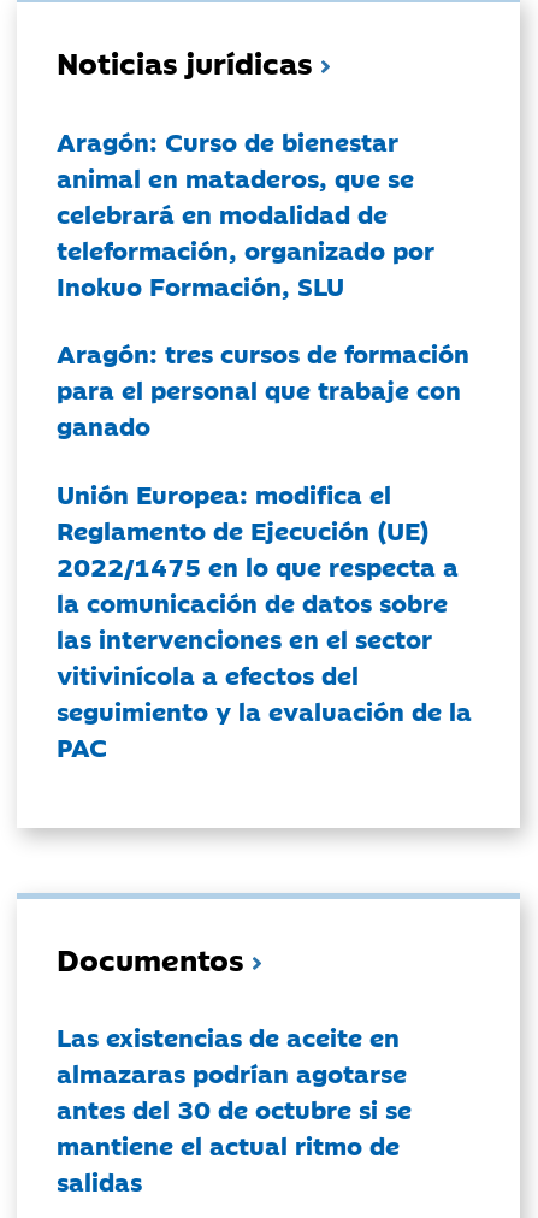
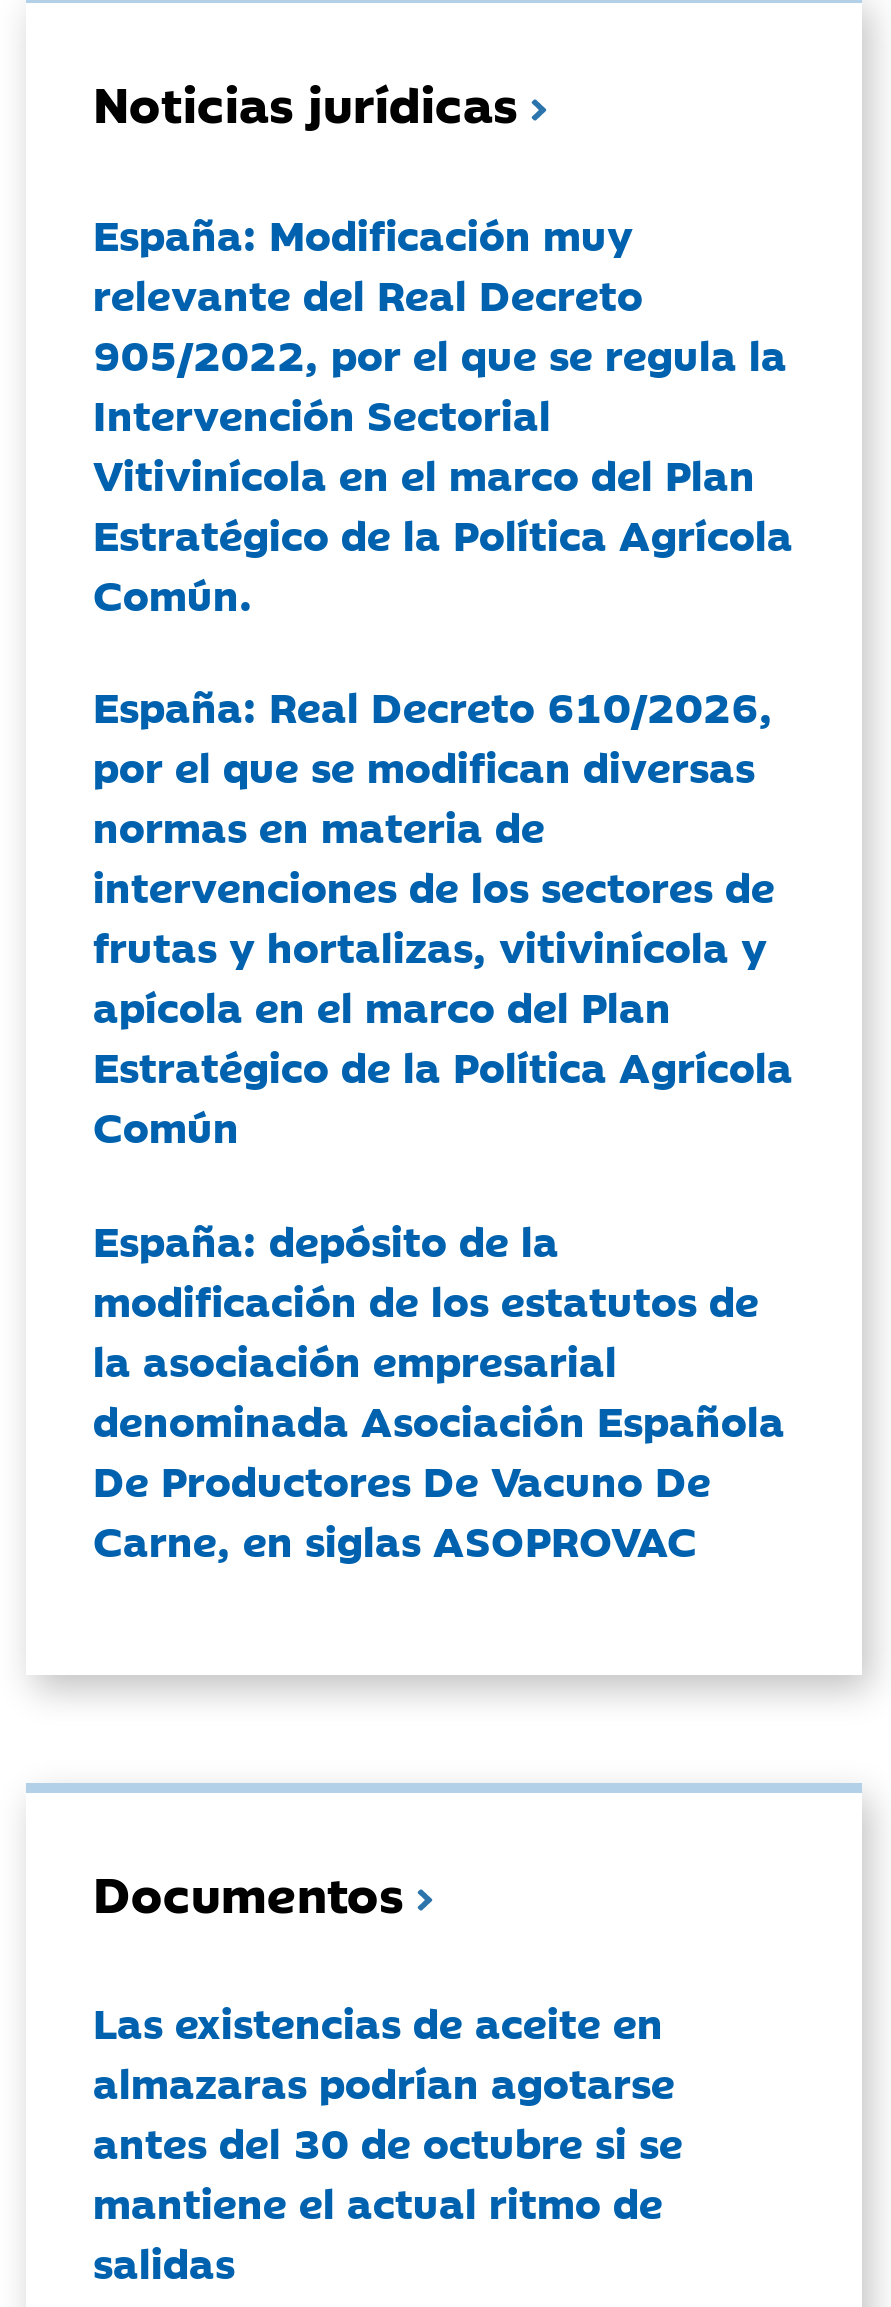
- Aragón: Curso de bienestar
- animal en mataderos, que se
- celebrará en modalidad de
- teleformación, organizado por
- Inokuo Formación, SLU
+ España: Modificación muy
+ relevante del Real Decreto
+ 905/2022, por el que se regula la
+ Intervención Sectorial
+ Vitivinícola en el marco del Plan
+ Estratégico de la Política Agrícola
+ Común.

- Aragón: tres cursos de formación
- para el personal que trabaje con
- ganado
+ España: Real Decreto 610/2026,
+ por el que se modifican diversas
+ normas en materia de
+ intervenciones de los sectores de
+ frutas y hortalizas, vitivinícola y
+ apícola en el marco del Plan
+ Estratégico de la Política Agrícola
+ Común

- Unión Europea: modifica el
- Reglamento de Ejecución (UE)
- 2022/1475 en lo que respecta a
- la comunicación de datos sobre
- las intervenciones en el sector
- vitivinícola a efectos del
- seguimiento y la evaluación de la
- PAC
+ España: depósito de la
+ modificación de los estatutos de
+ la asociación empresarial
+ denominada Asociación Española
+ De Productores De Vacuno De
+ Carne, en siglas ASOPROVAC
